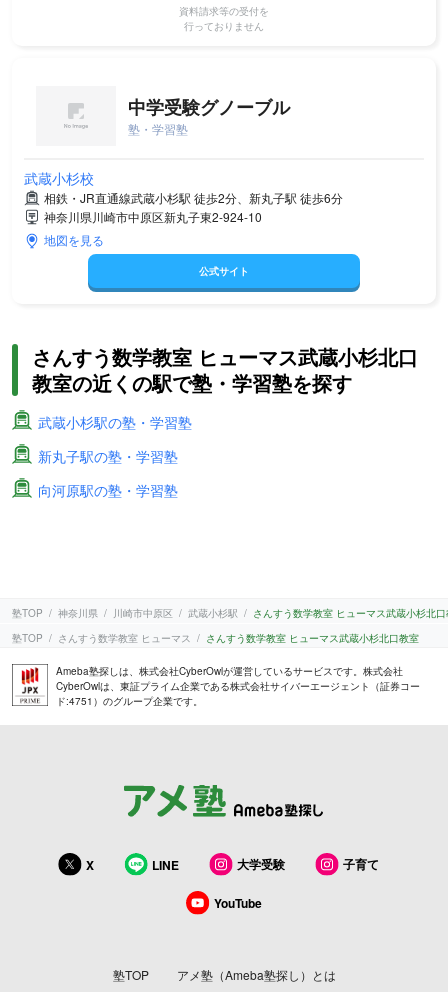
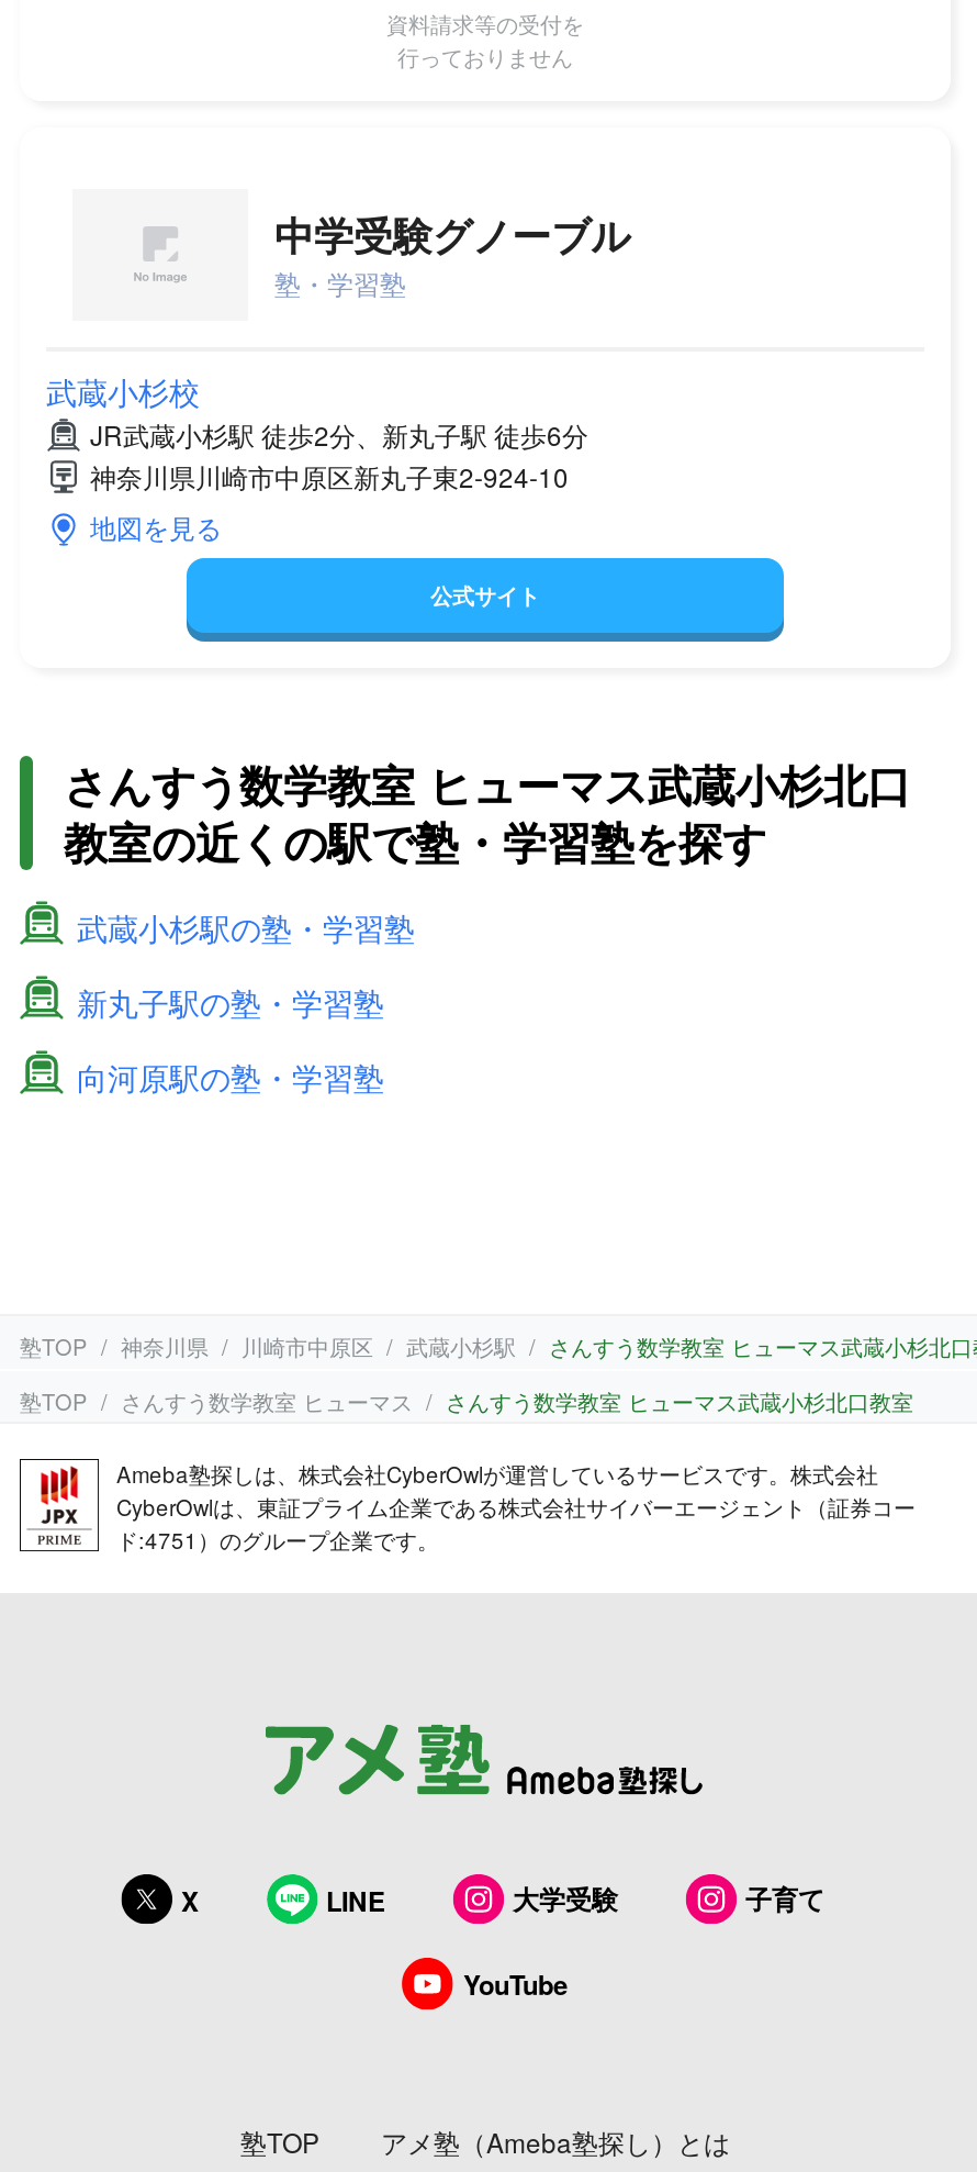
- 相鉄・JR直通線武蔵小杉駅 徒歩2分、新丸子駅 徒歩6分
+ JR武蔵小杉駅 徒歩2分、新丸子駅 徒歩6分
